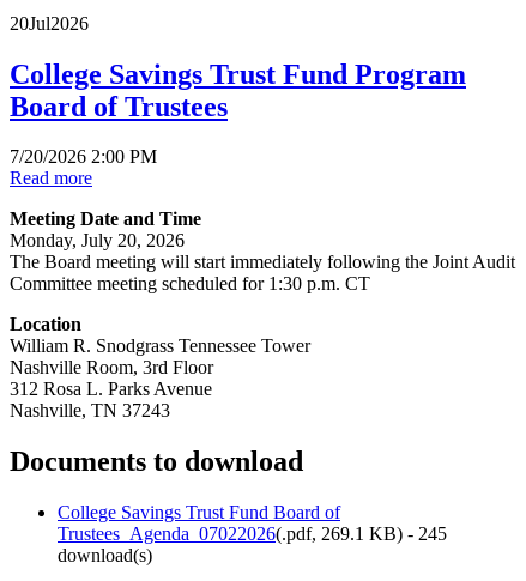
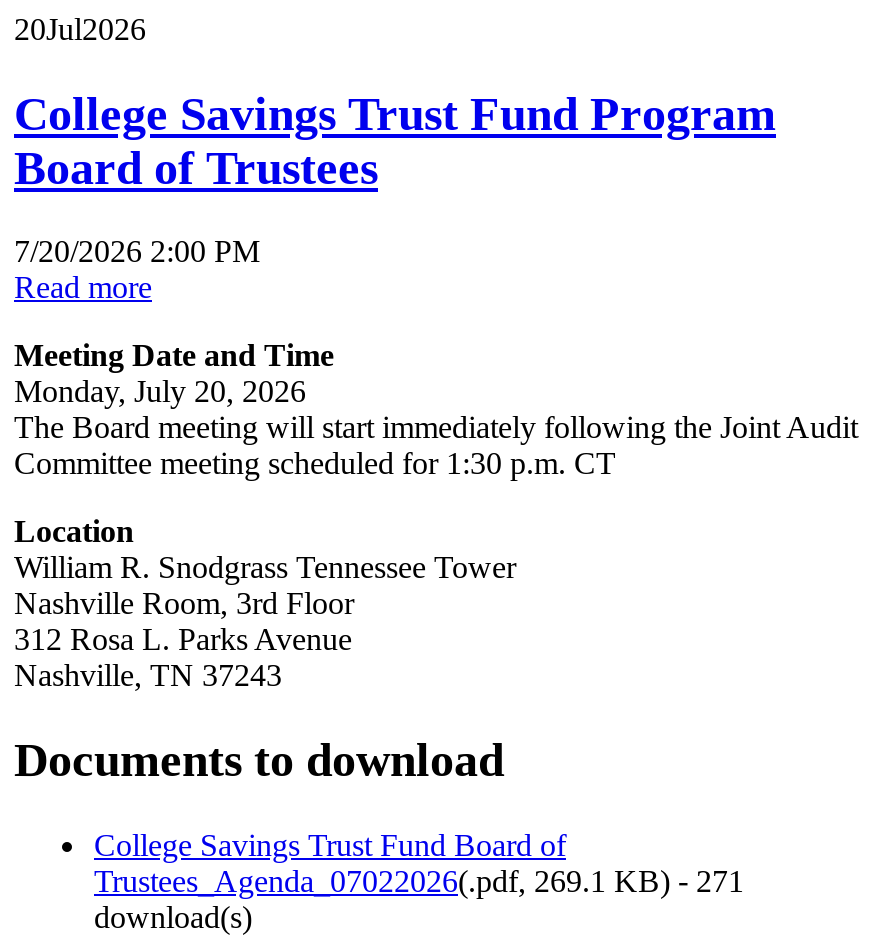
- Trustees_Agenda_07022026(.pdf, 269.1 KB) - 245
+ Trustees_Agenda_07022026(.pdf, 269.1 KB) - 271
